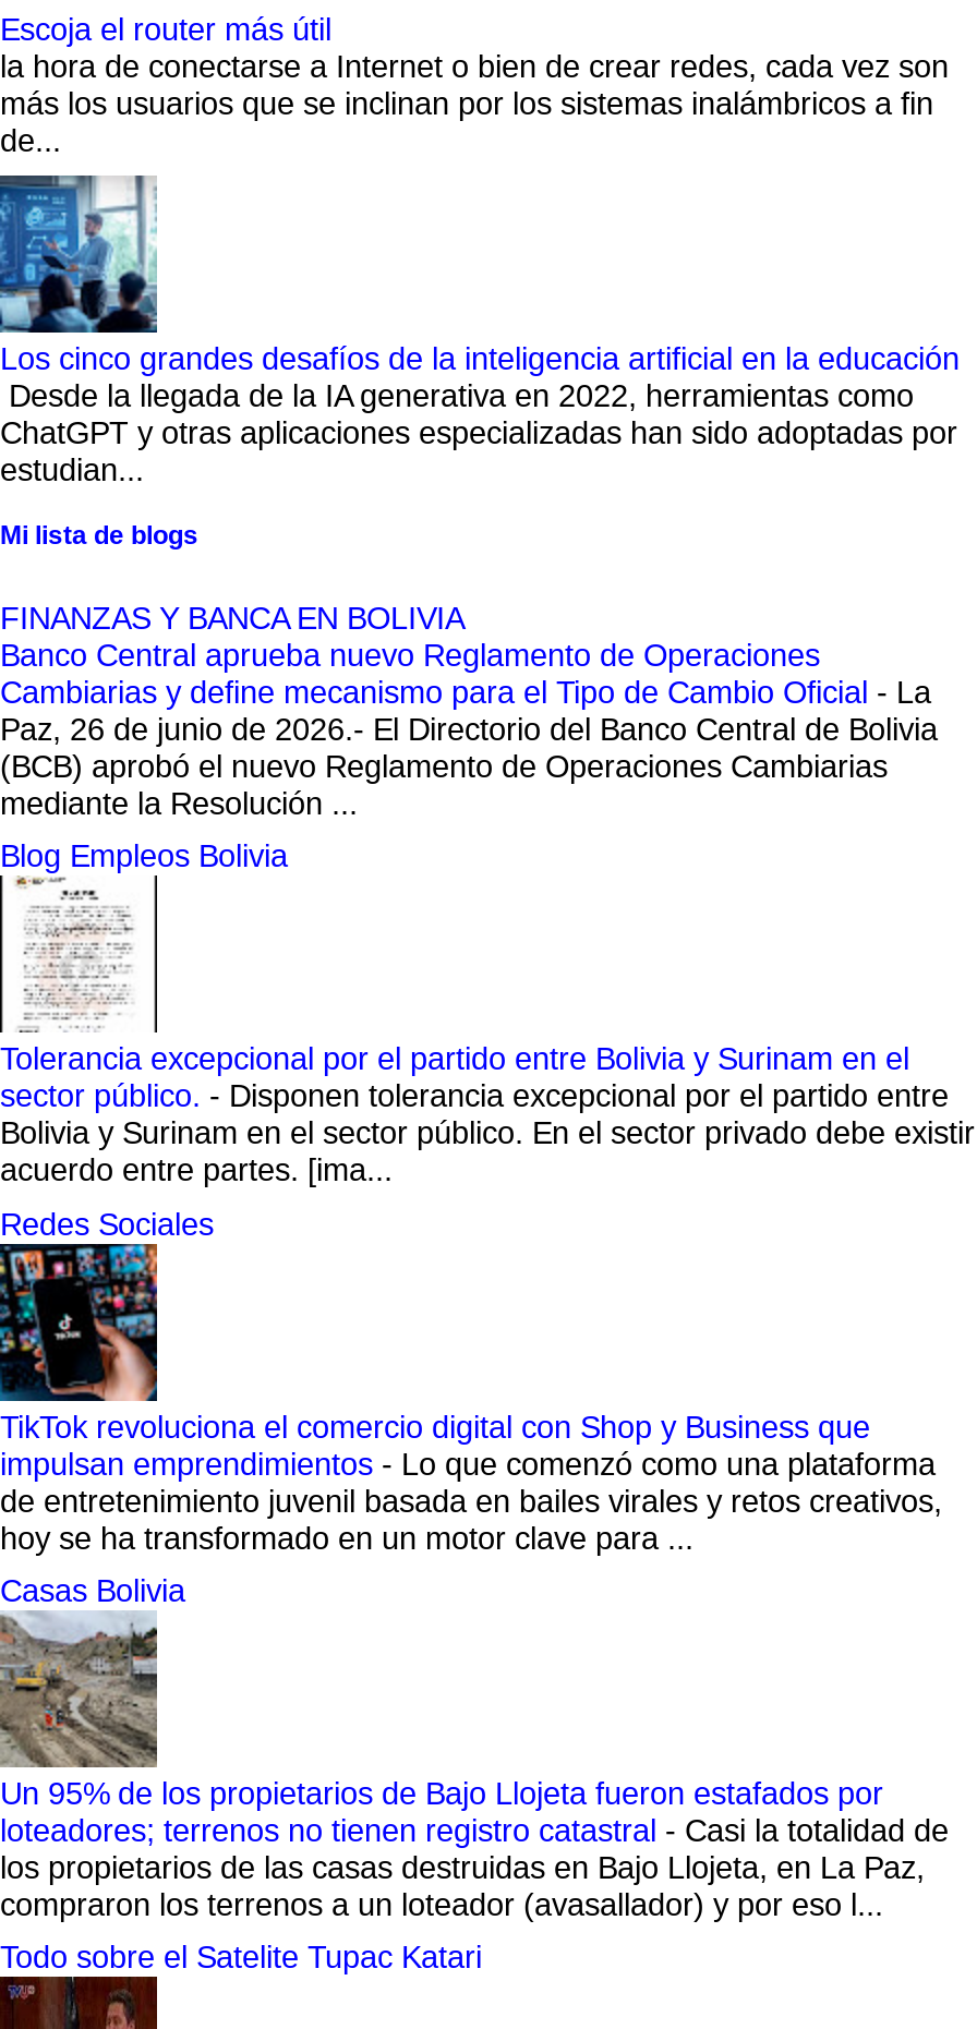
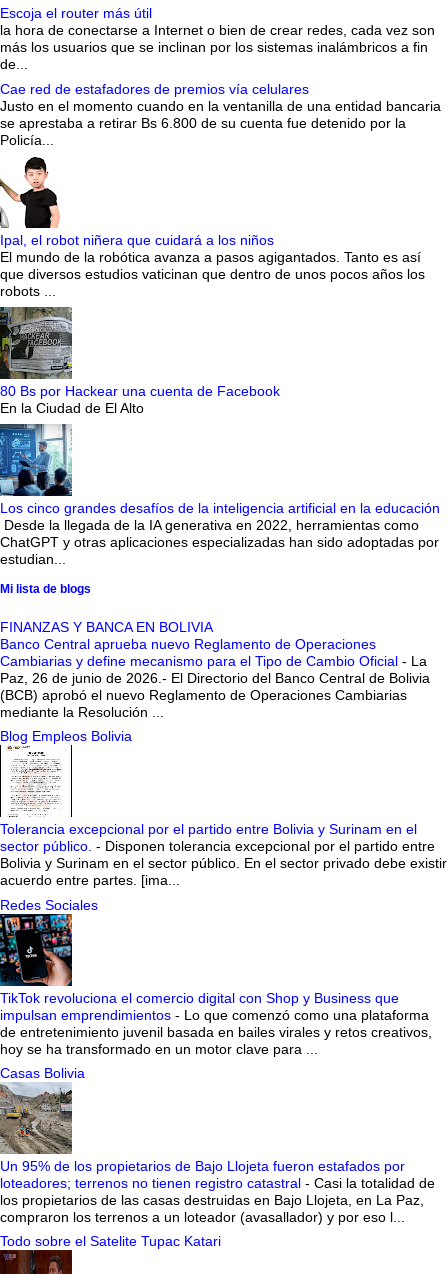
+ Cae red de estafadores de premios vía celulares
+ Justo en el momento cuando en la ventanilla de una entidad bancaria
+ se aprestaba a retirar Bs 6.800 de su cuenta fue detenido por la
+ Policía...

+ [image]
+ Ipal, el robot niñera que cuidará a los niños
+ El mundo de la robótica avanza a pasos agigantados. Tanto es así
+ que diversos estudios vaticinan que dentro de unos pocos años los
+ robots ...

+ [image]
+ 80 Bs por Hackear una cuenta de Facebook
+ En la Ciudad de El Alto
